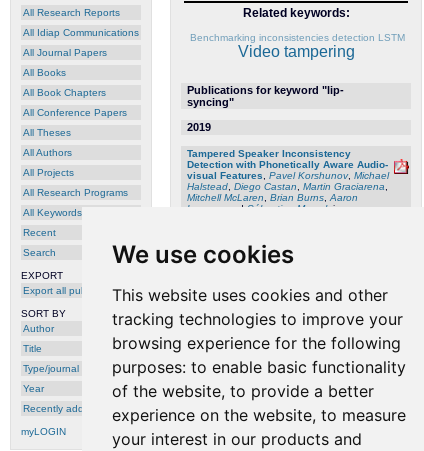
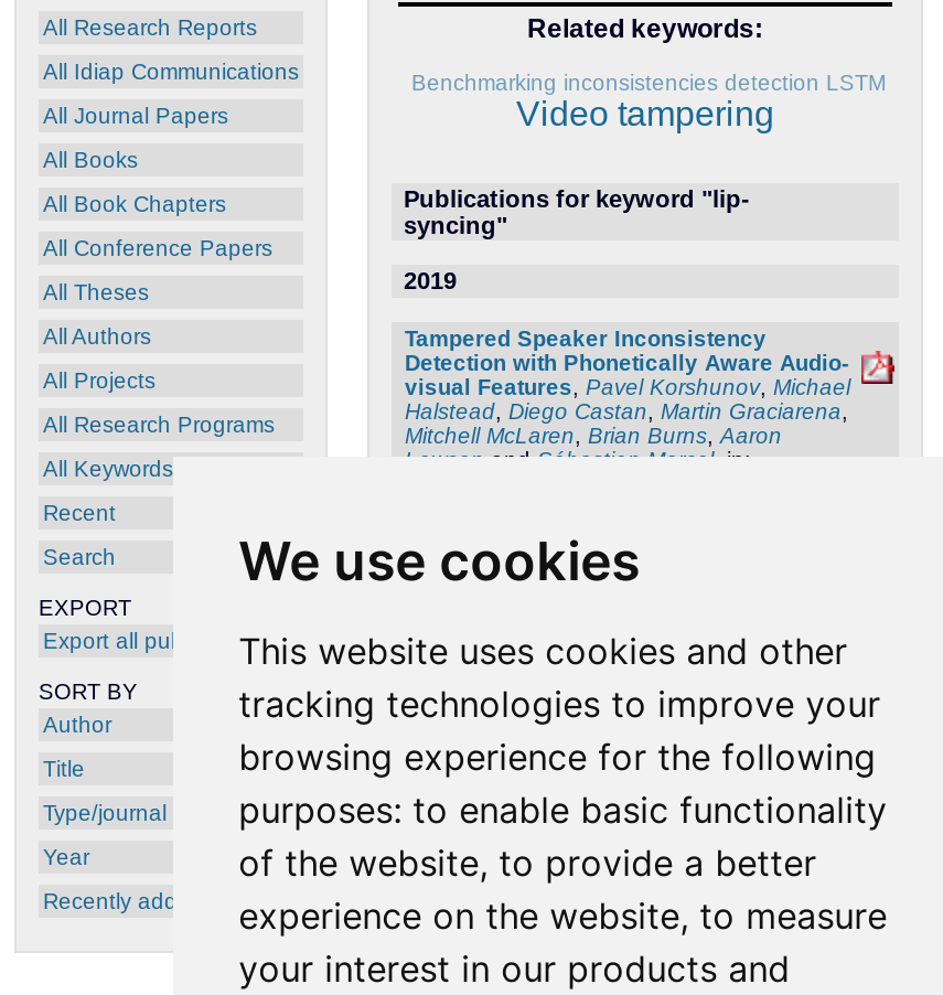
- myLOGIN
